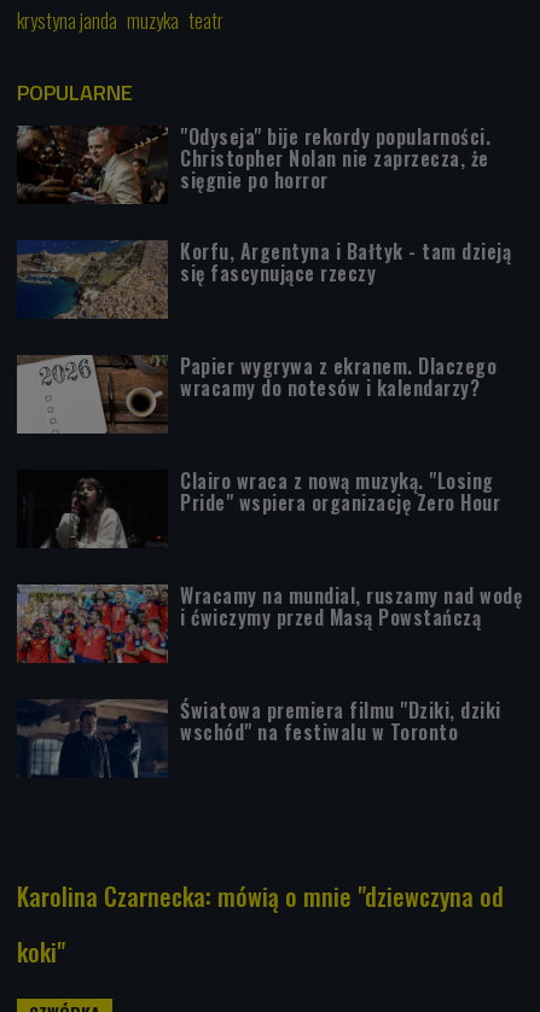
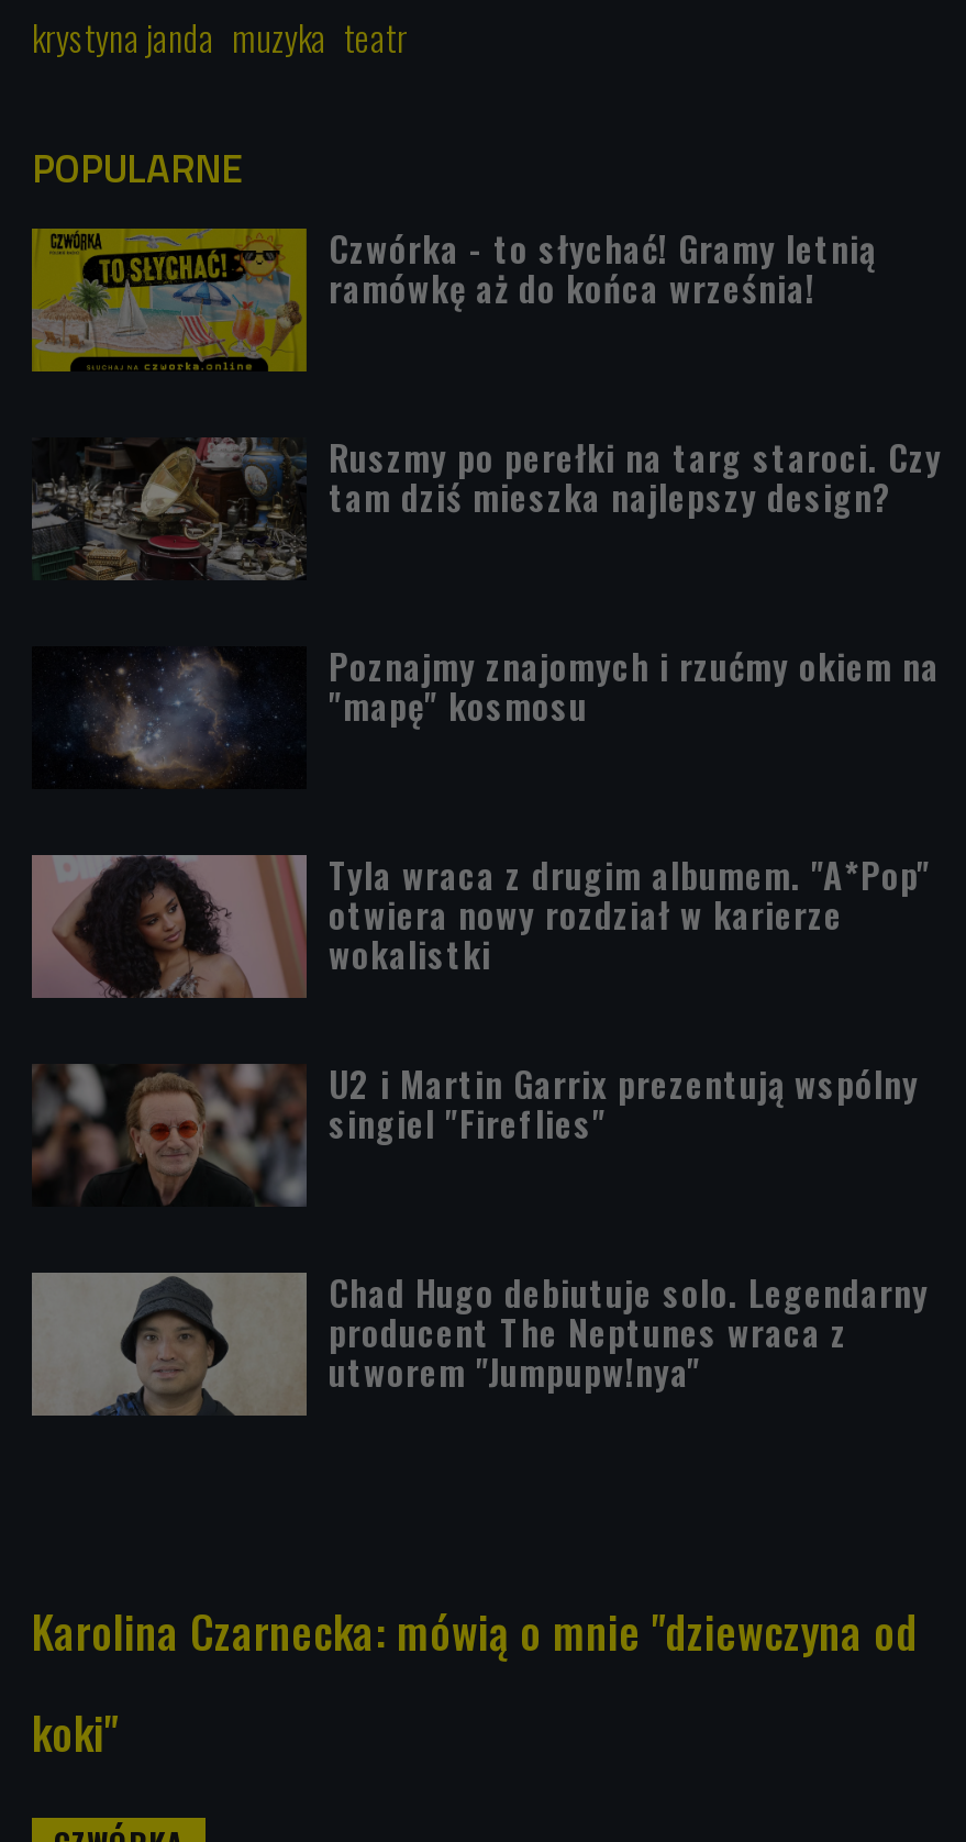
- [image]
- "Odyseja" bije rekordy popularności.
- Christopher Nolan nie zaprzecza, że
- sięgnie po horror
+ [image]
+ Czwórka - to słychać! Gramy letnią
+ ramówkę aż do końca września!

- [image]
- Korfu, Argentyna i Bałtyk - tam dzieją
- się fascynujące rzeczy
+ [image]
+ Ruszmy po perełki na targ staroci. Czy
+ tam dziś mieszka najlepszy design?

- [image]
- Papier wygrywa z ekranem. Dlaczego
- wracamy do notesów i kalendarzy?
+ [image]
+ Poznajmy znajomych i rzućmy okiem na
+ "mapę" kosmosu

- [image]
- Clairo wraca z nową muzyką. "Losing
- Pride" wspiera organizację Zero Hour
+ [image]
+ Tyla wraca z drugim albumem. "A*Pop"
+ otwiera nowy rozdział w karierze
+ wokalistki

- [image]
- Wracamy na mundial, ruszamy nad wodę
- i ćwiczymy przed Masą Powstańczą
+ [image]
+ U2 i Martin Garrix prezentują wspólny
+ singiel "Fireflies"

- [image]
- Światowa premiera filmu "Dziki, dziki
- wschód" na festiwalu w Toronto
+ [image]
+ Chad Hugo debiutuje solo. Legendarny
+ producent The Neptunes wraca z
+ utworem "Jumpupw!nya"
